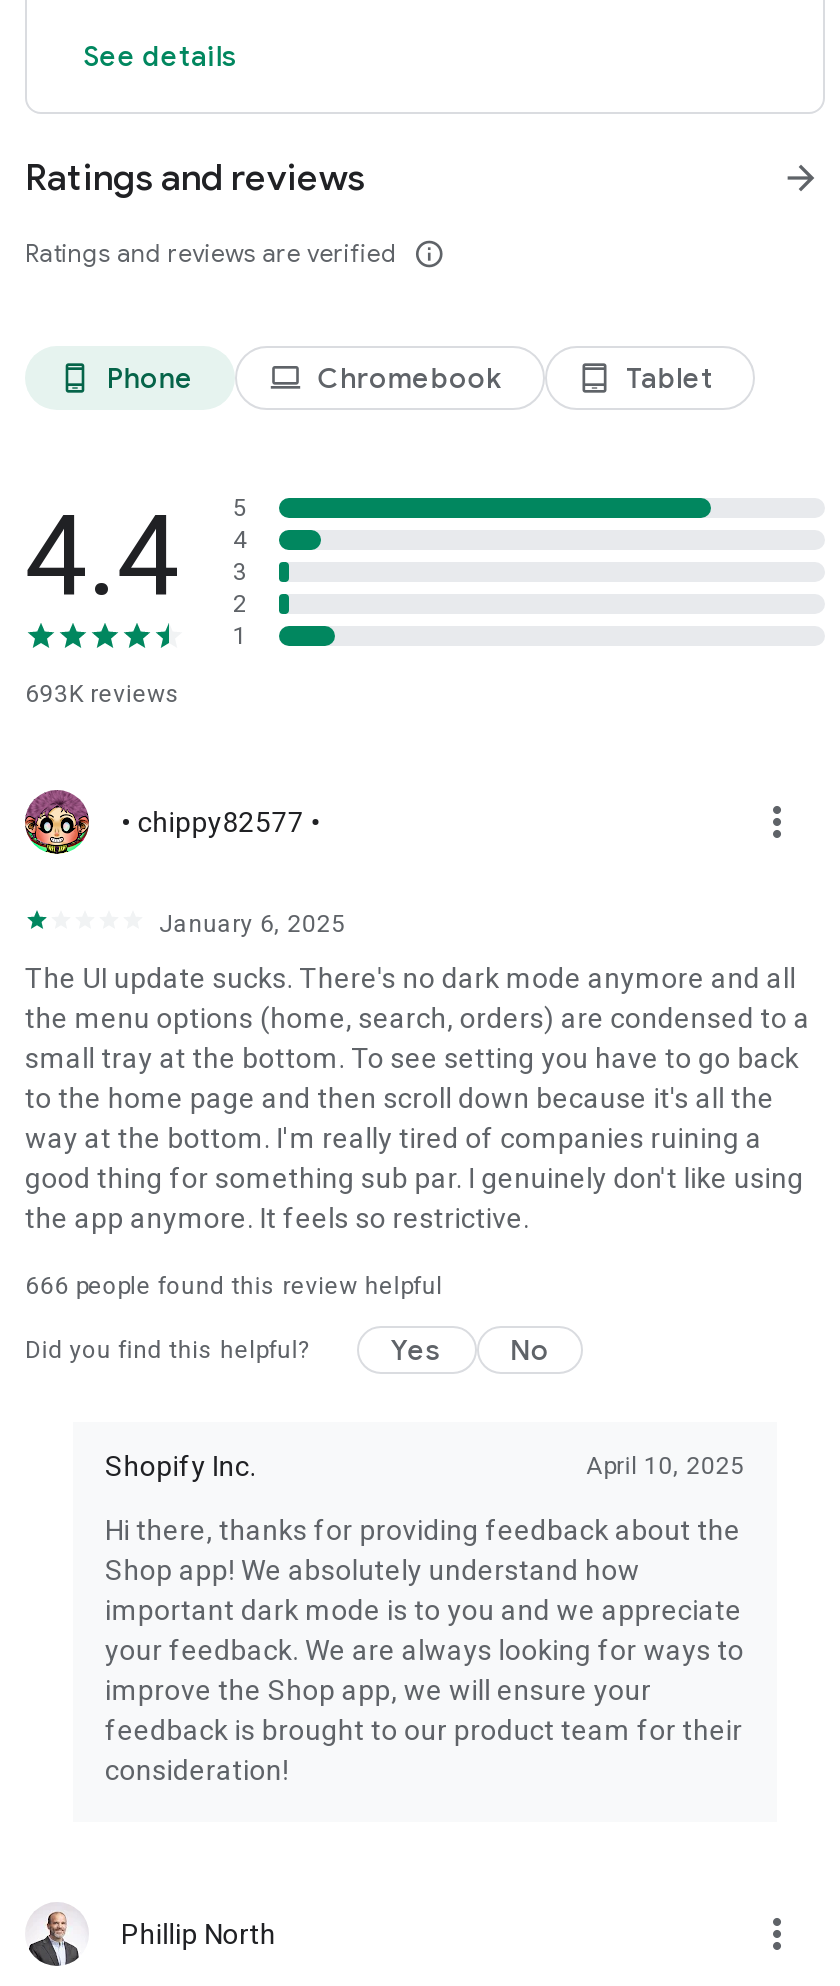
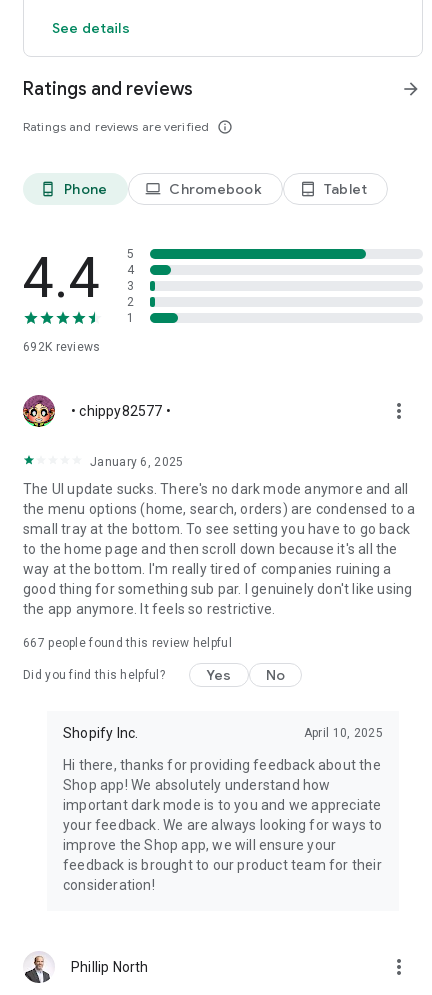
- 693K reviews
+ 692K reviews

- 666 people found this review helpful
+ 667 people found this review helpful
